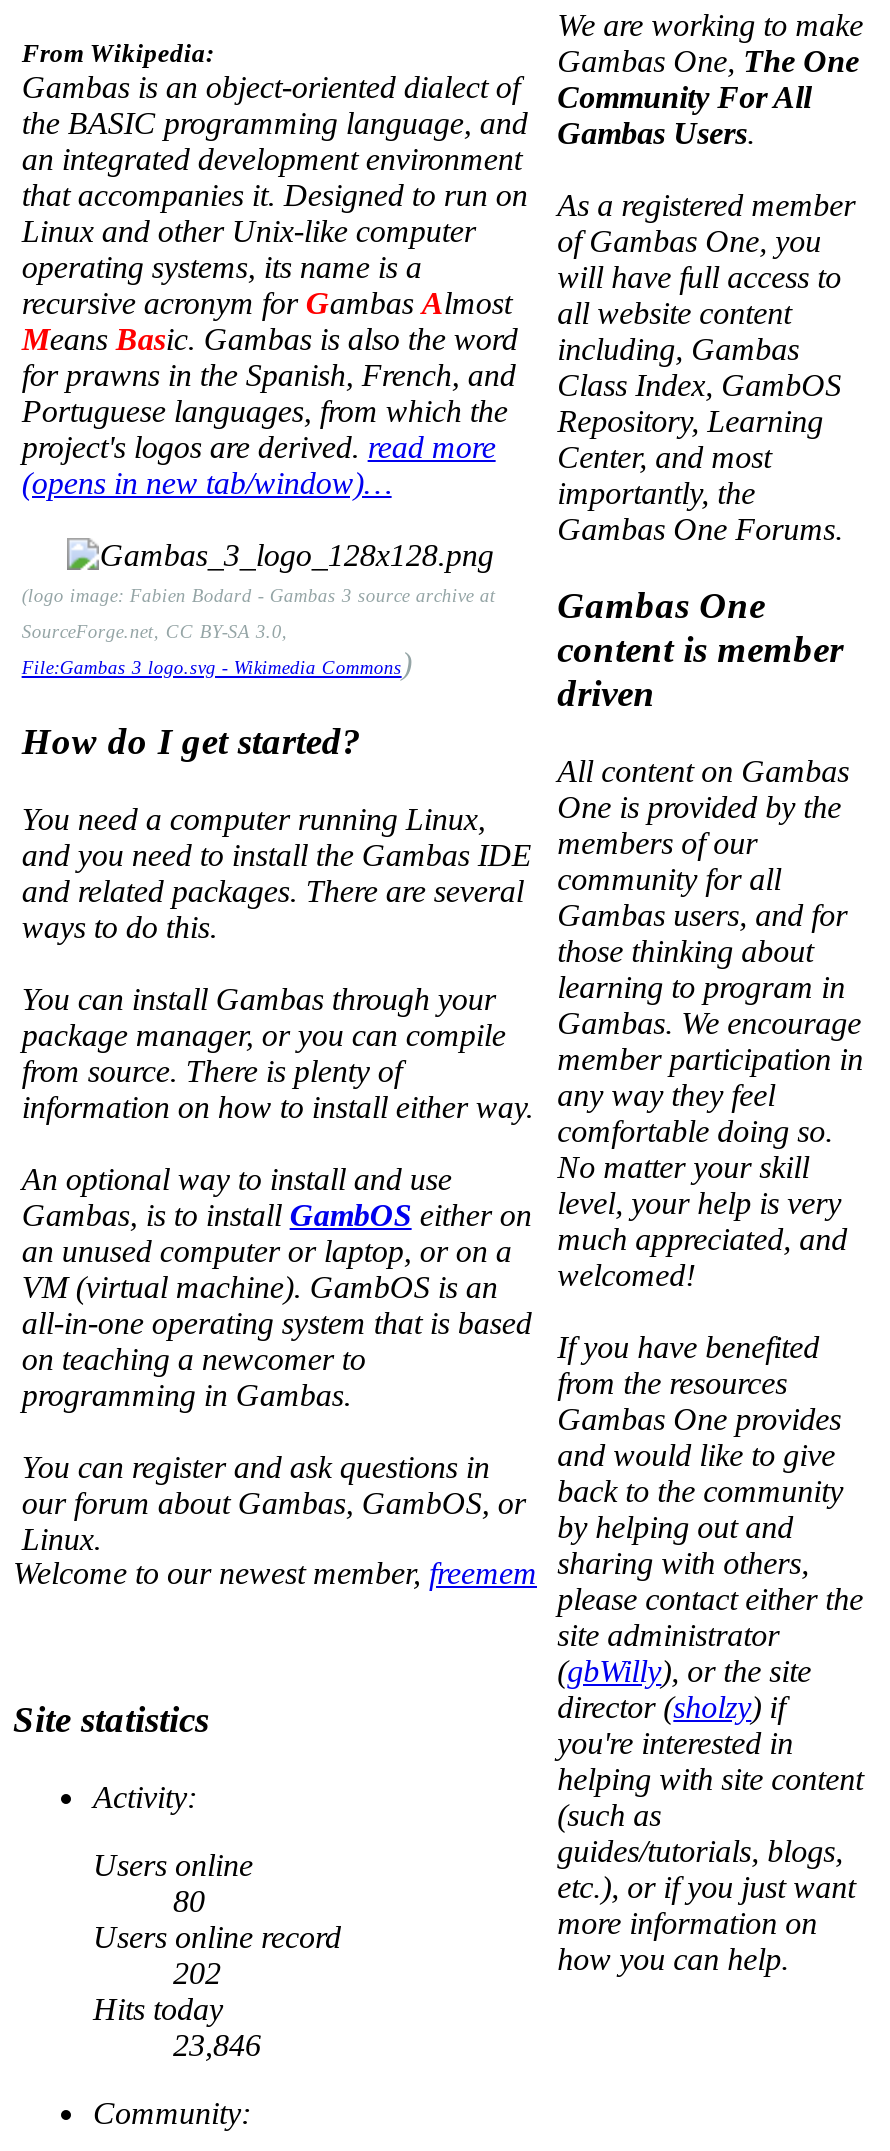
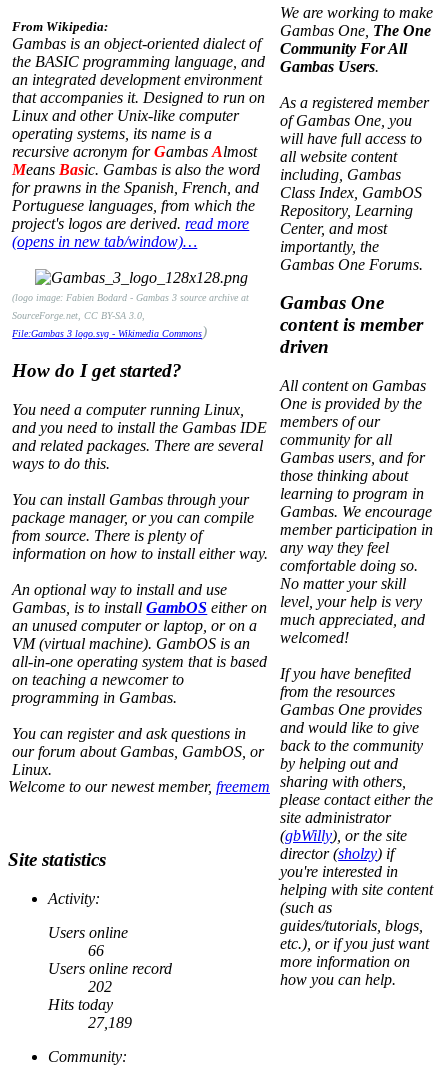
- 80
+ 66

- 23,846
+ 27,189
